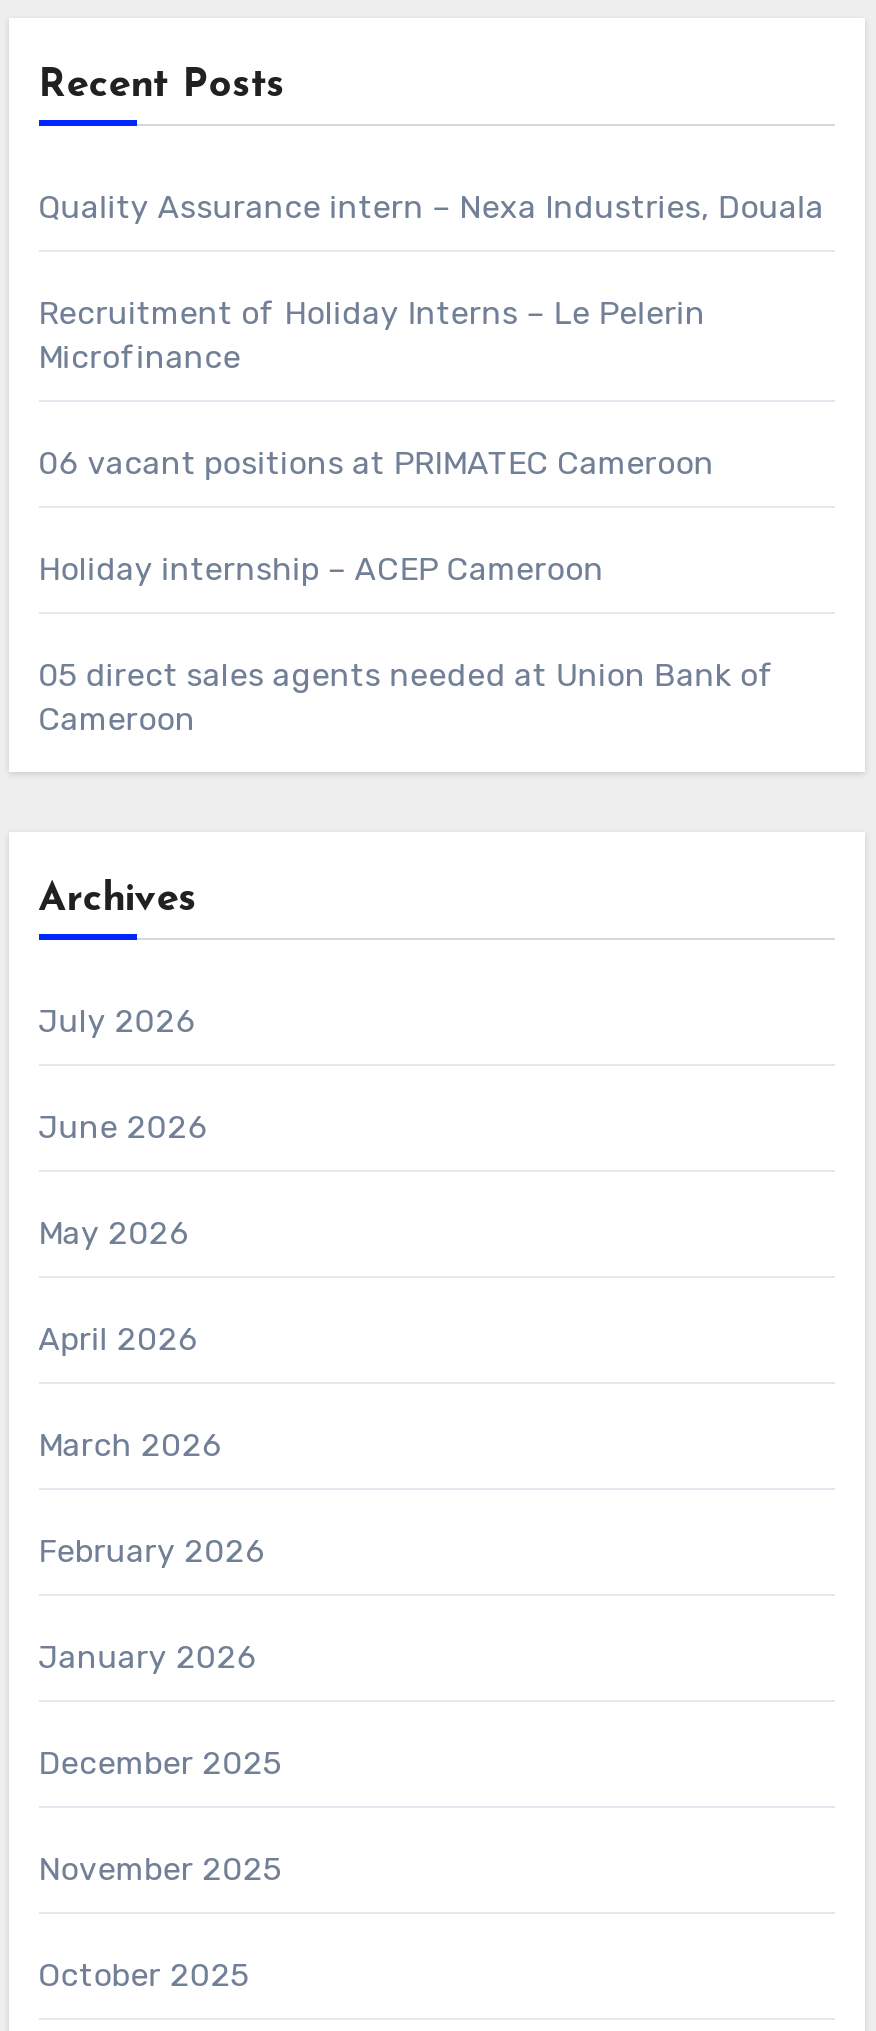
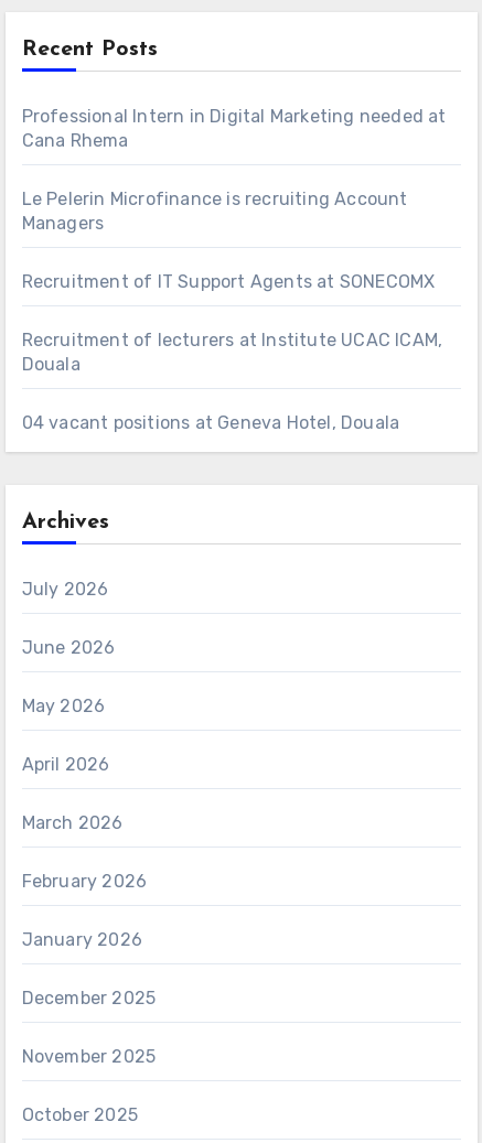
- Quality Assurance intern – Nexa Industries, Douala
+ Professional Intern in Digital Marketing needed at
+ Cana Rhema

- Recruitment of Holiday Interns – Le Pelerin
- Microfinance
+ Le Pelerin Microfinance is recruiting Account
+ Managers

- 06 vacant positions at PRIMATEC Cameroon
+ Recruitment of IT Support Agents at SONECOMX

- Holiday internship – ACEP Cameroon
+ Recruitment of lecturers at Institute UCAC ICAM,
+ Douala

- 05 direct sales agents needed at Union Bank of
- Cameroon
+ 04 vacant positions at Geneva Hotel, Douala
